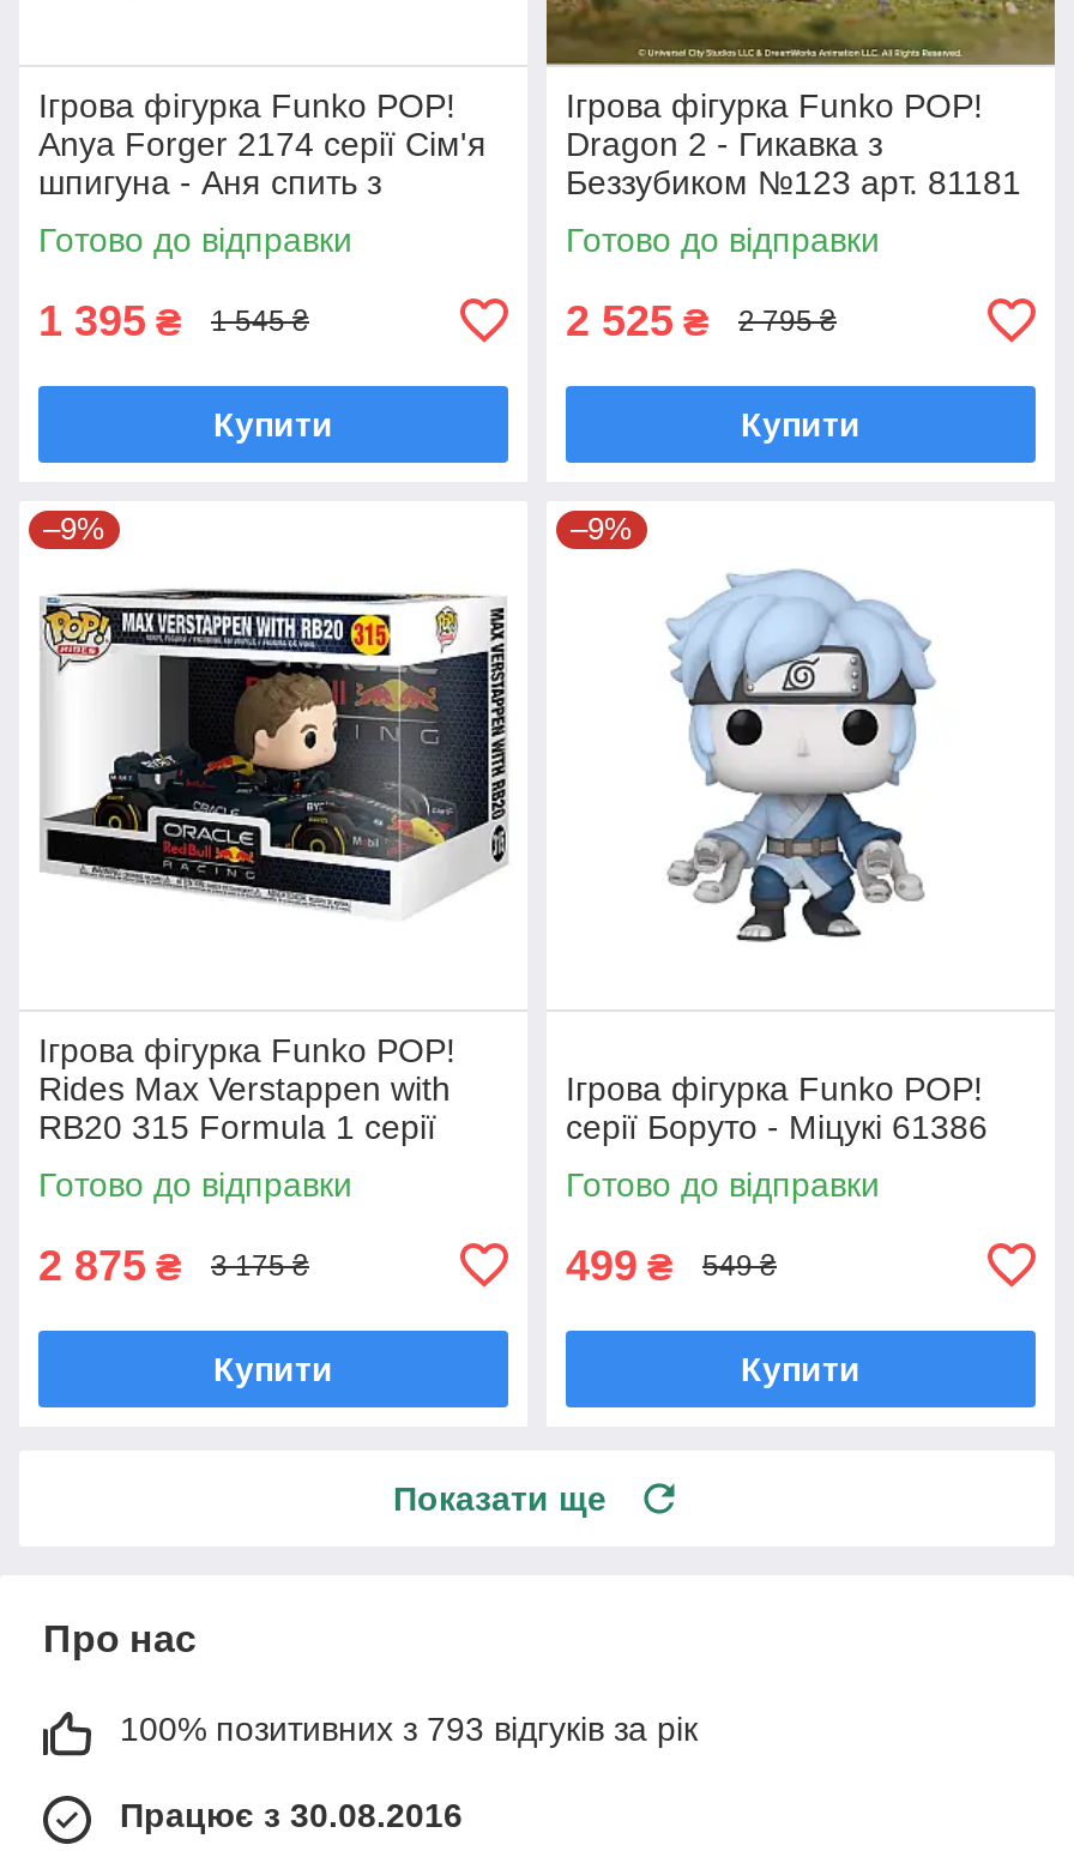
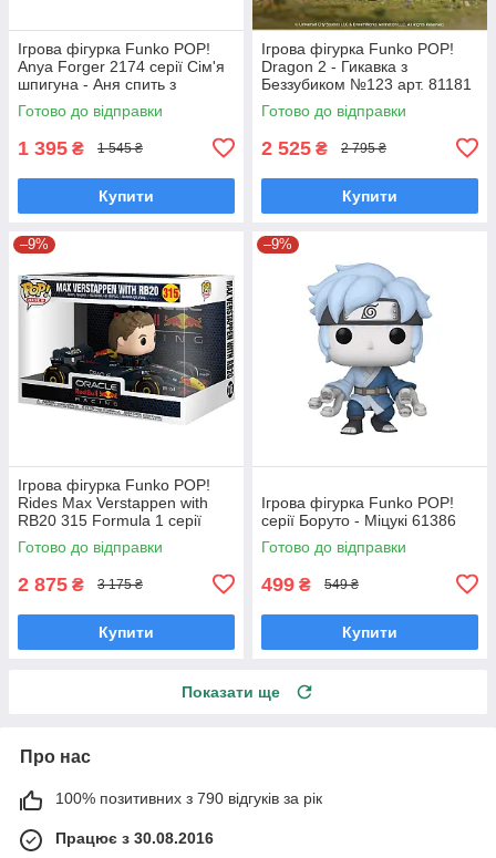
- 100% позитивних з 793 відгуків за рік
+ 100% позитивних з 790 відгуків за рік
